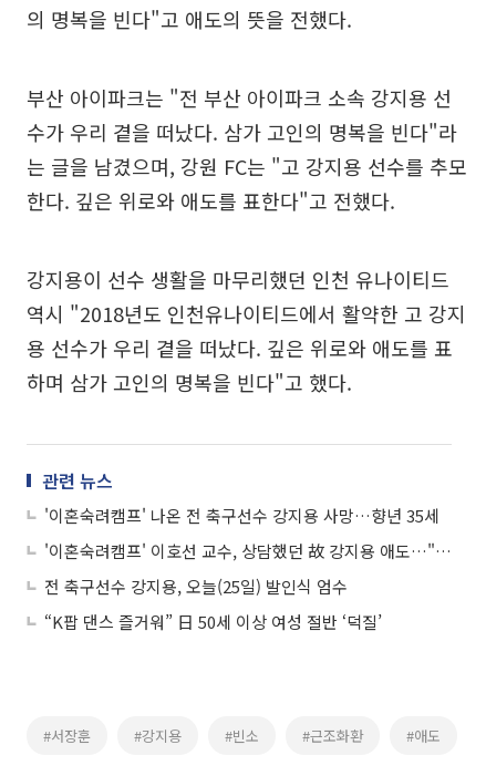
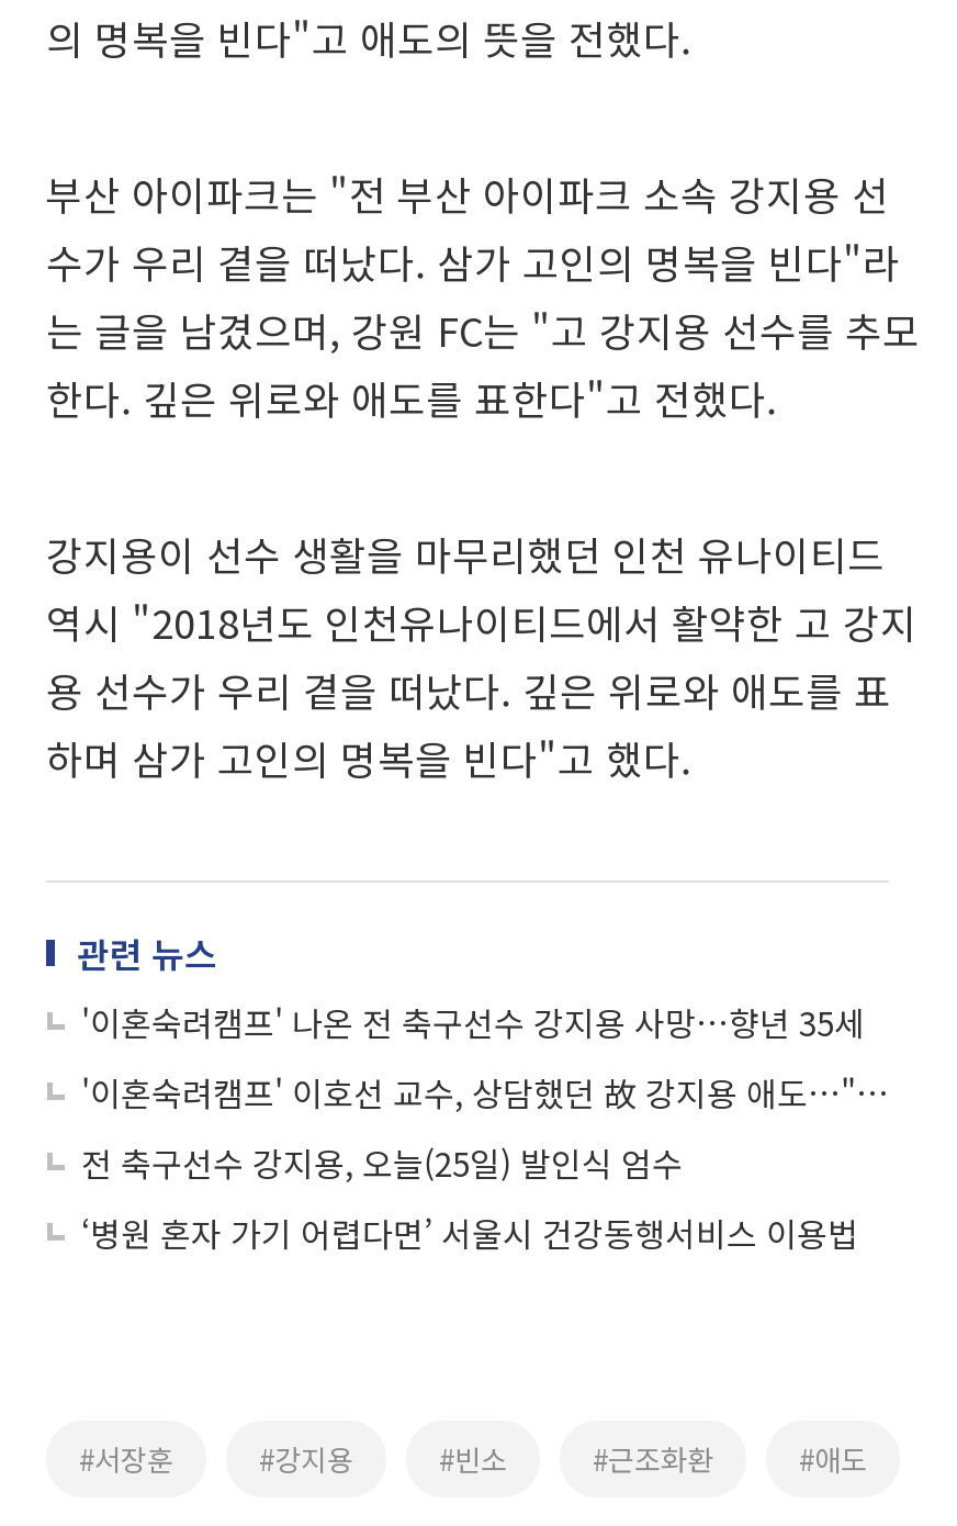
- “K팝 댄스 즐거워” 日 50세 이상 여성 절반 ‘덕질’
+ ‘병원 혼자 가기 어렵다면’ 서울시 건강동행서비스 이용법
